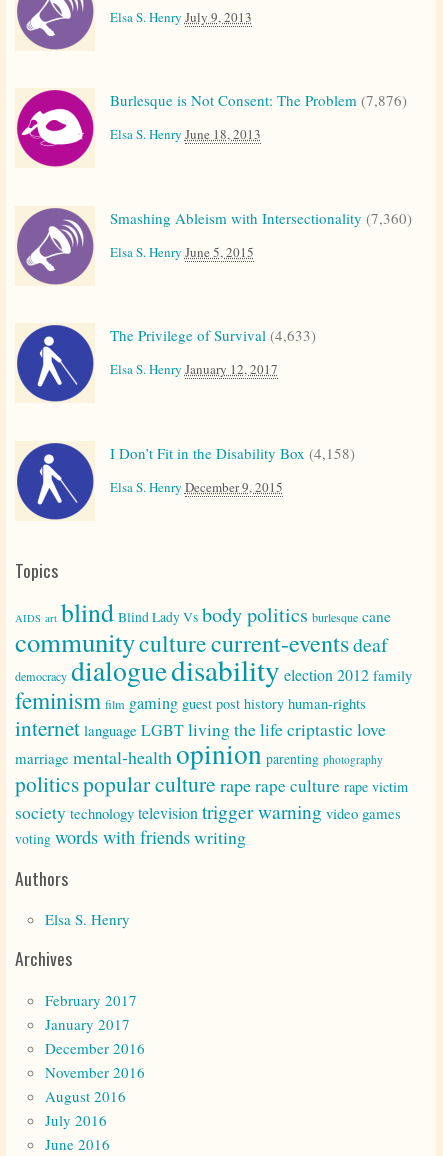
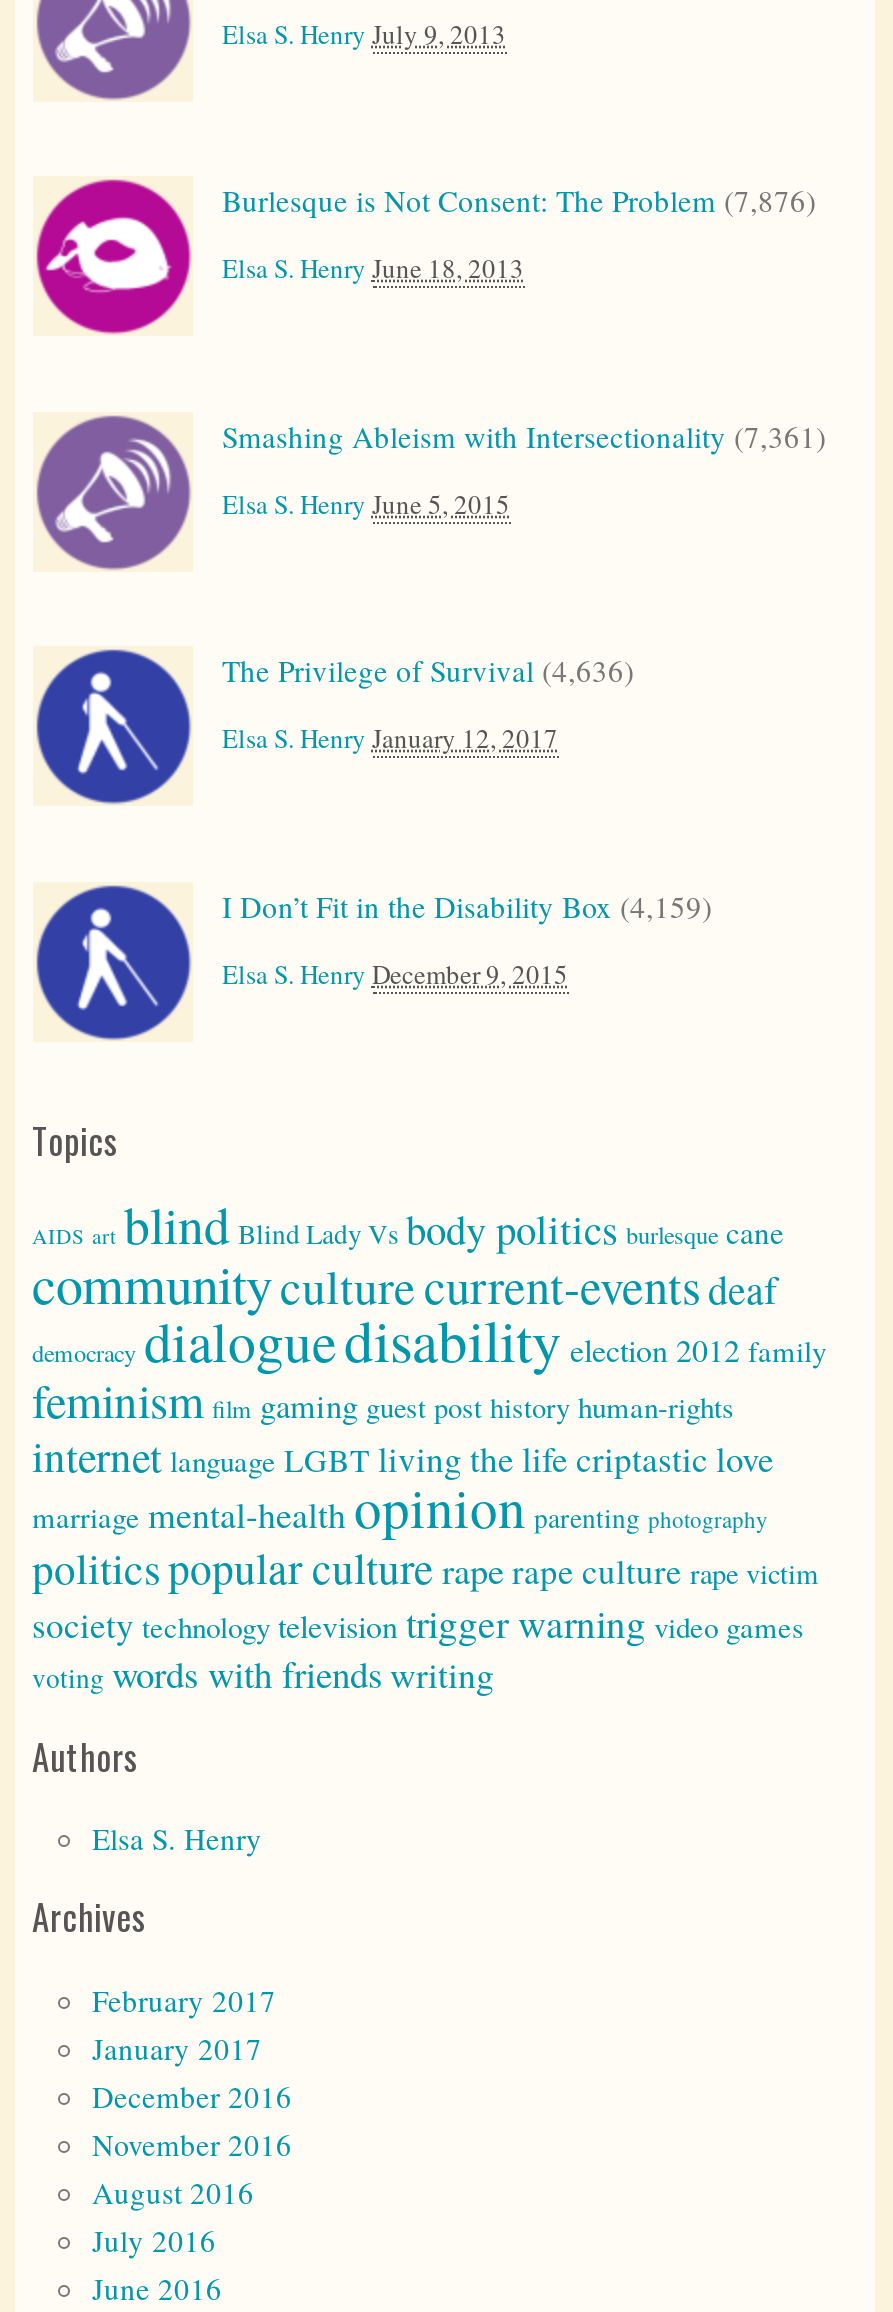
- Smashing Ableism with Intersectionality (7,360)
+ Smashing Ableism with Intersectionality (7,361)

- The Privilege of Survival (4,633)
+ The Privilege of Survival (4,636)

- I Don’t Fit in the Disability Box (4,158)
+ I Don’t Fit in the Disability Box (4,159)
